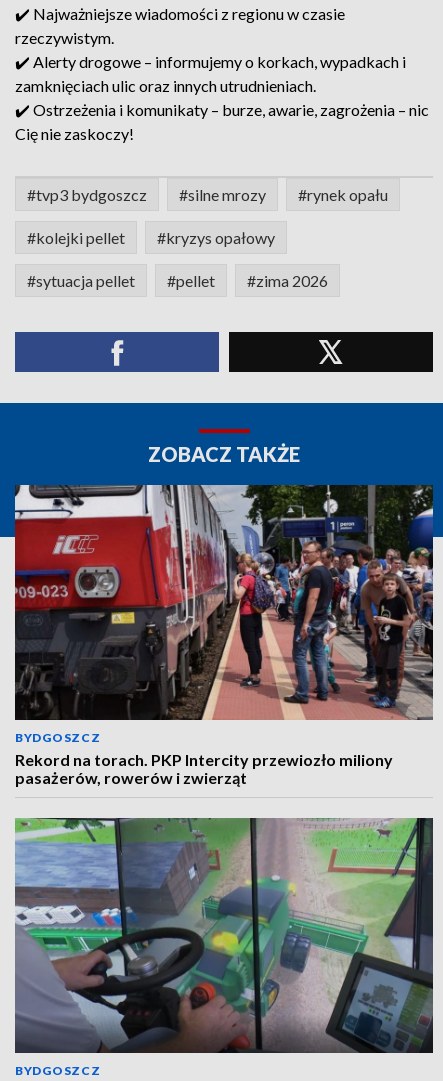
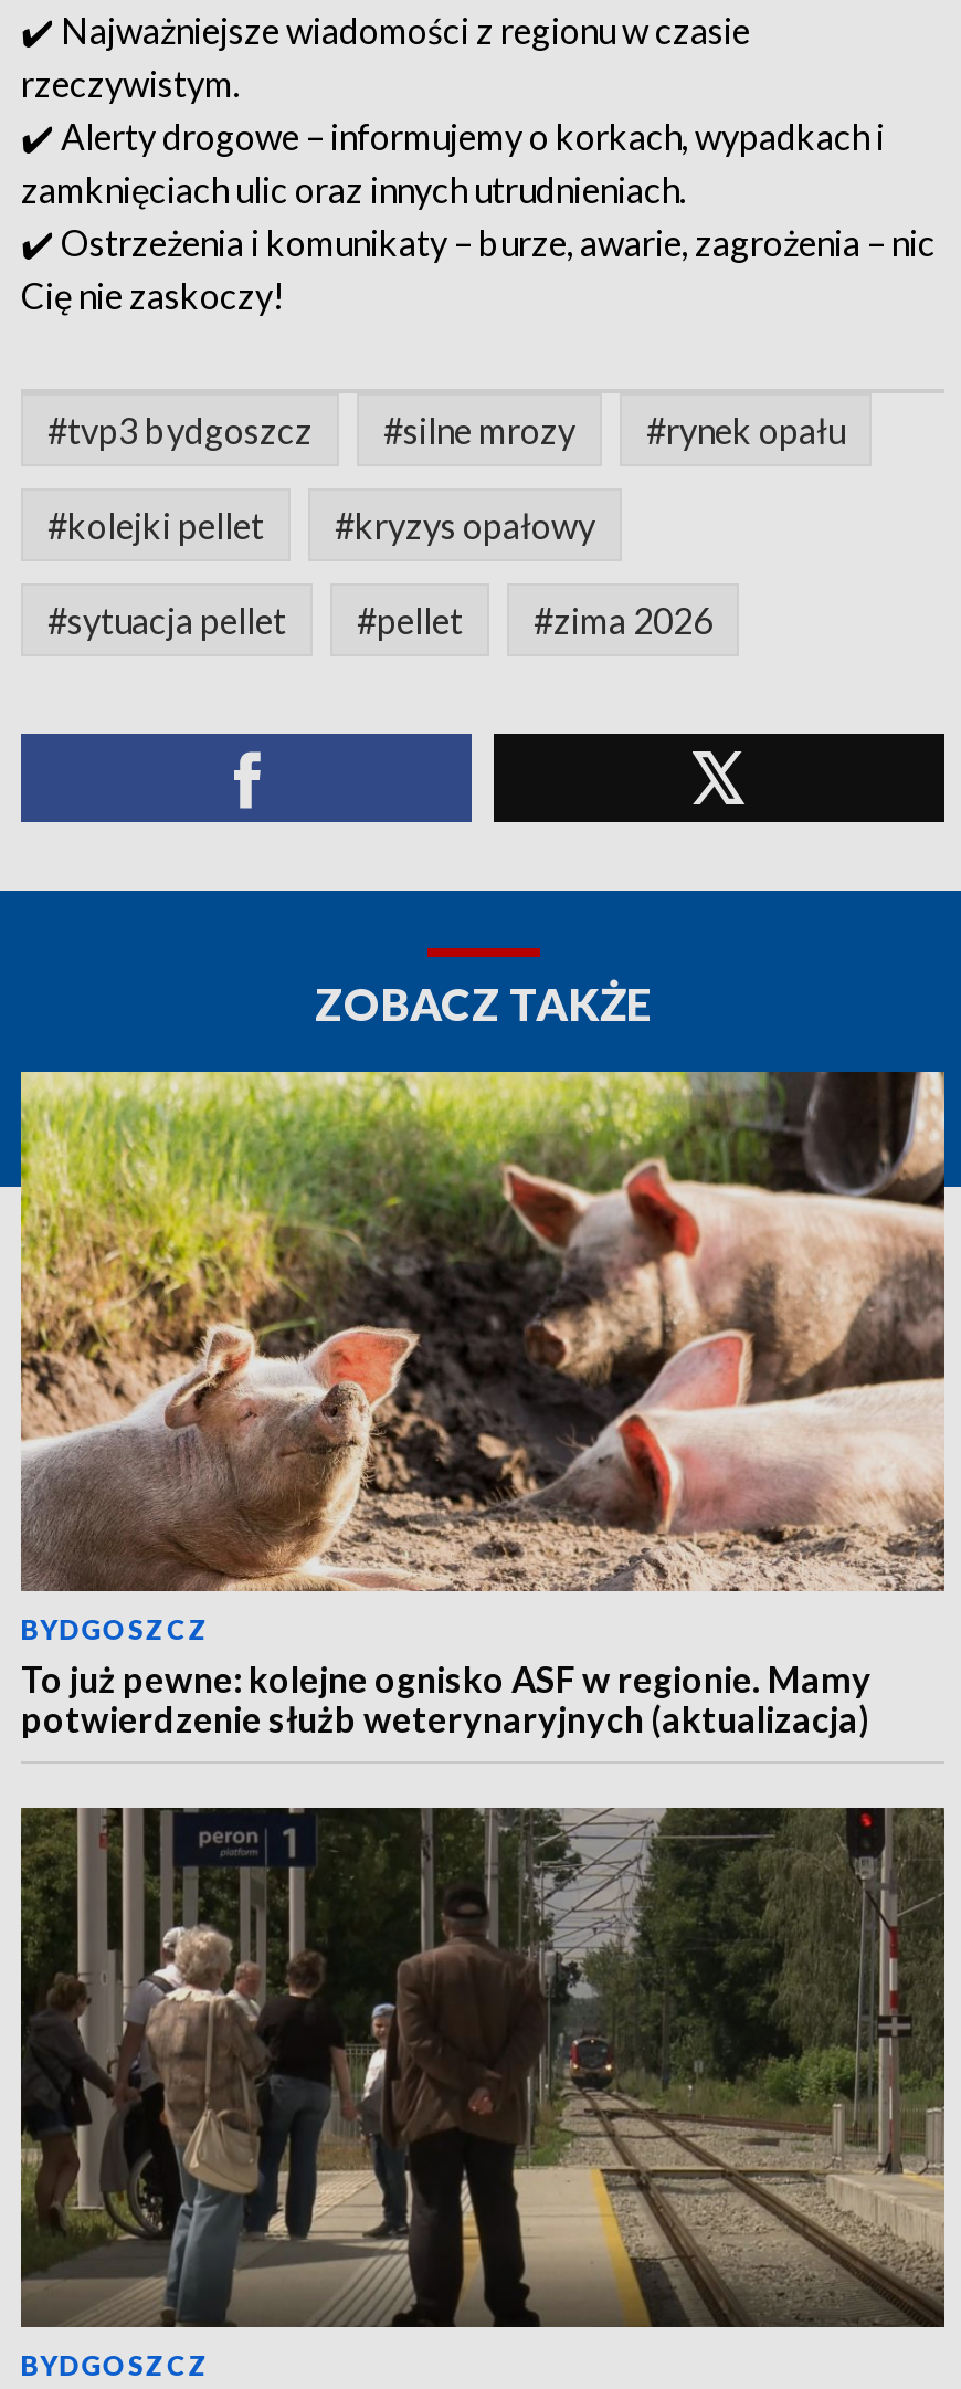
- [image]
- Rekord na torach. PKP Intercity przewiozło miliony
- pasażerów, rowerów i zwierząt
+ [image]
+ To już pewne: kolejne ognisko ASF w regionie. Mamy
+ potwierdzenie służb weterynaryjnych (aktualizacja)

- [image]
+ [image]
